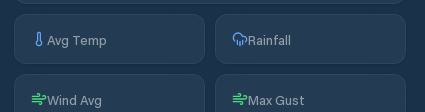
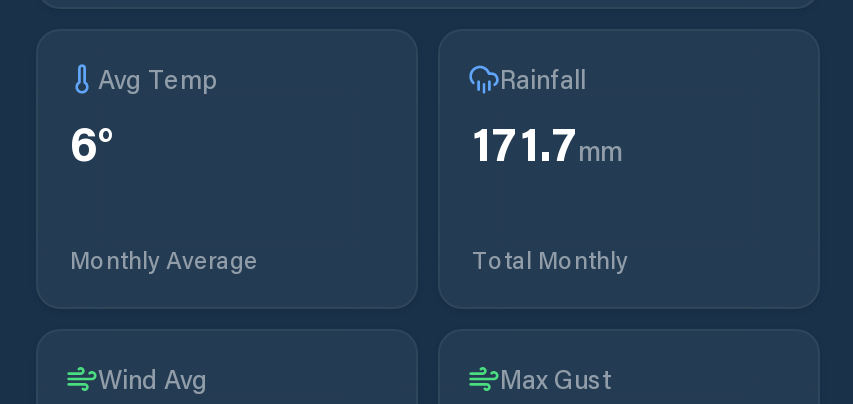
+ 6°
+ Monthly Average

+ 171.7mm
+ Total Monthly
